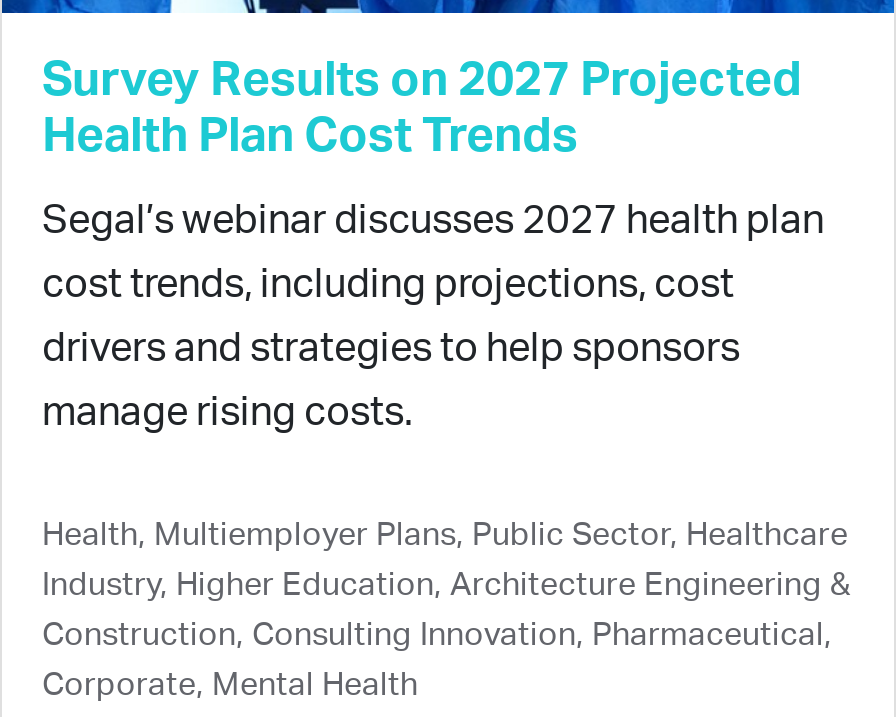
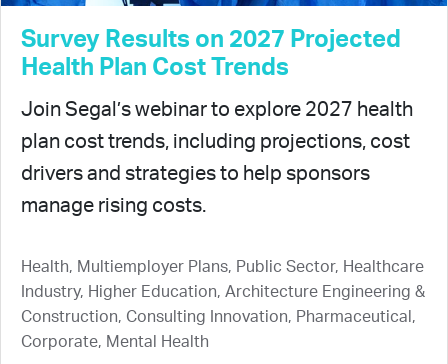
- Segal’s webinar discusses 2027 health plan
+ Join Segal’s webinar to explore 2027 health

- cost trends, including projections, cost
+ plan cost trends, including projections, cost
